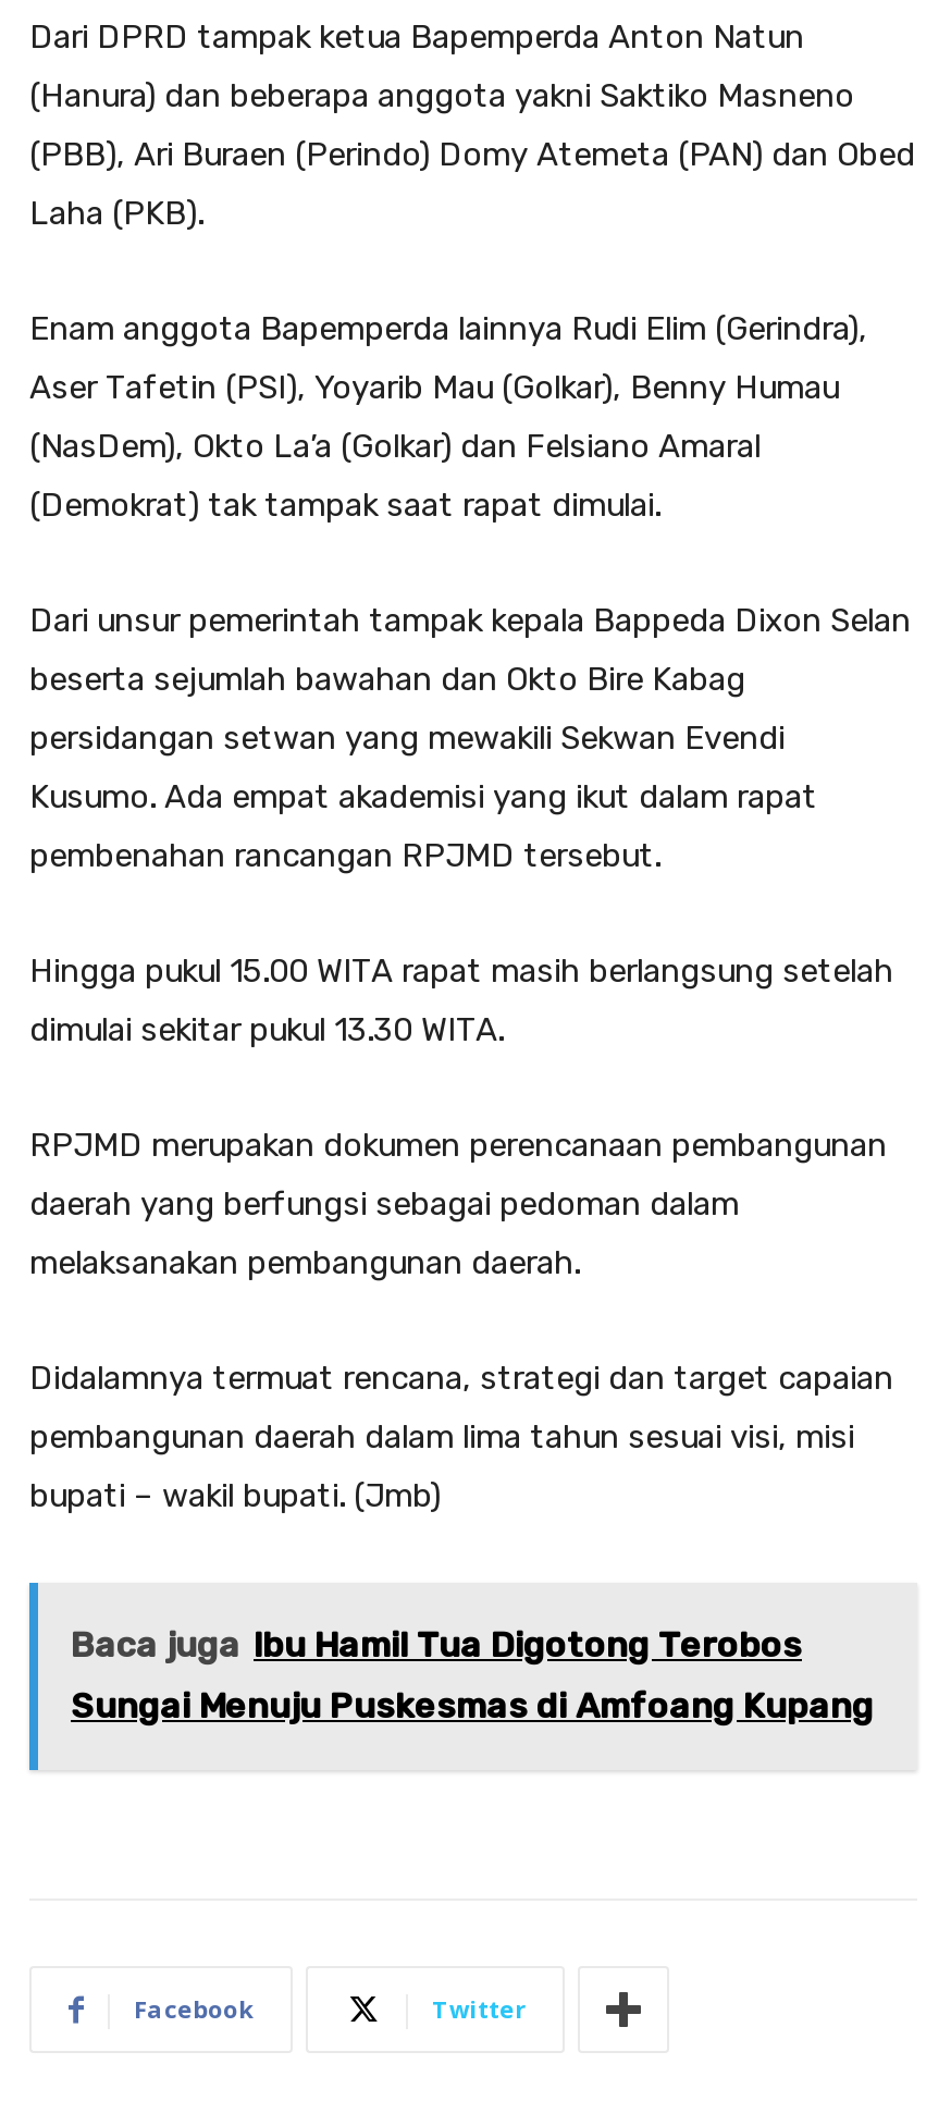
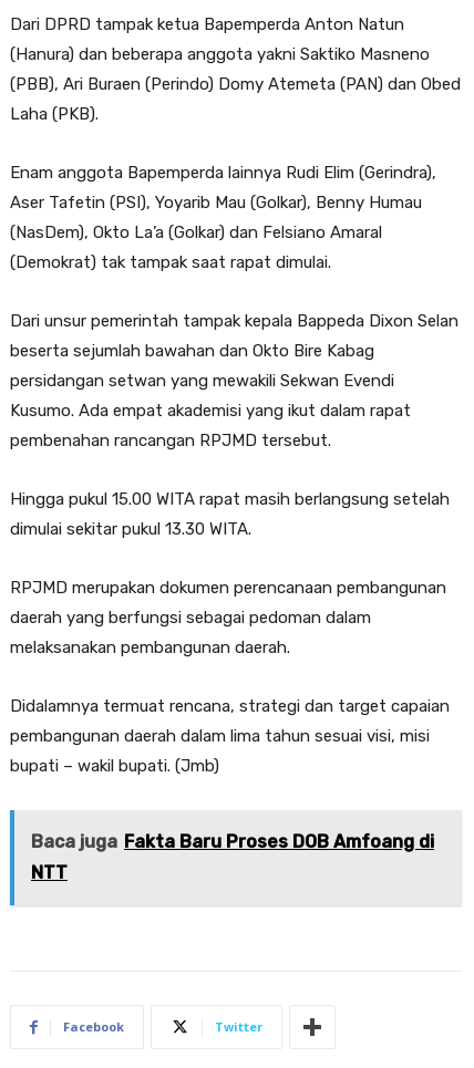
- Baca juga Ibu Hamil Tua Digotong Terobos
+ Baca juga Fakta Baru Proses DOB Amfoang di

- Sungai Menuju Puskesmas di Amfoang Kupang
+ NTT
